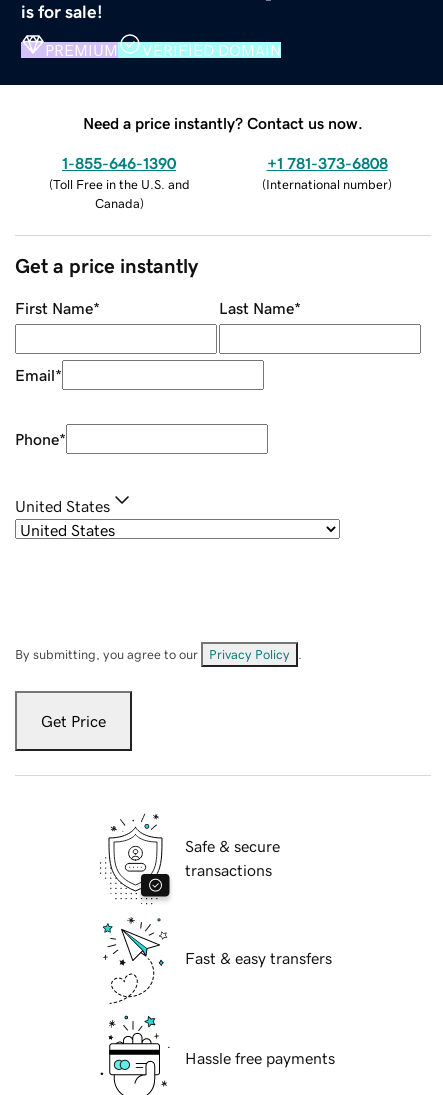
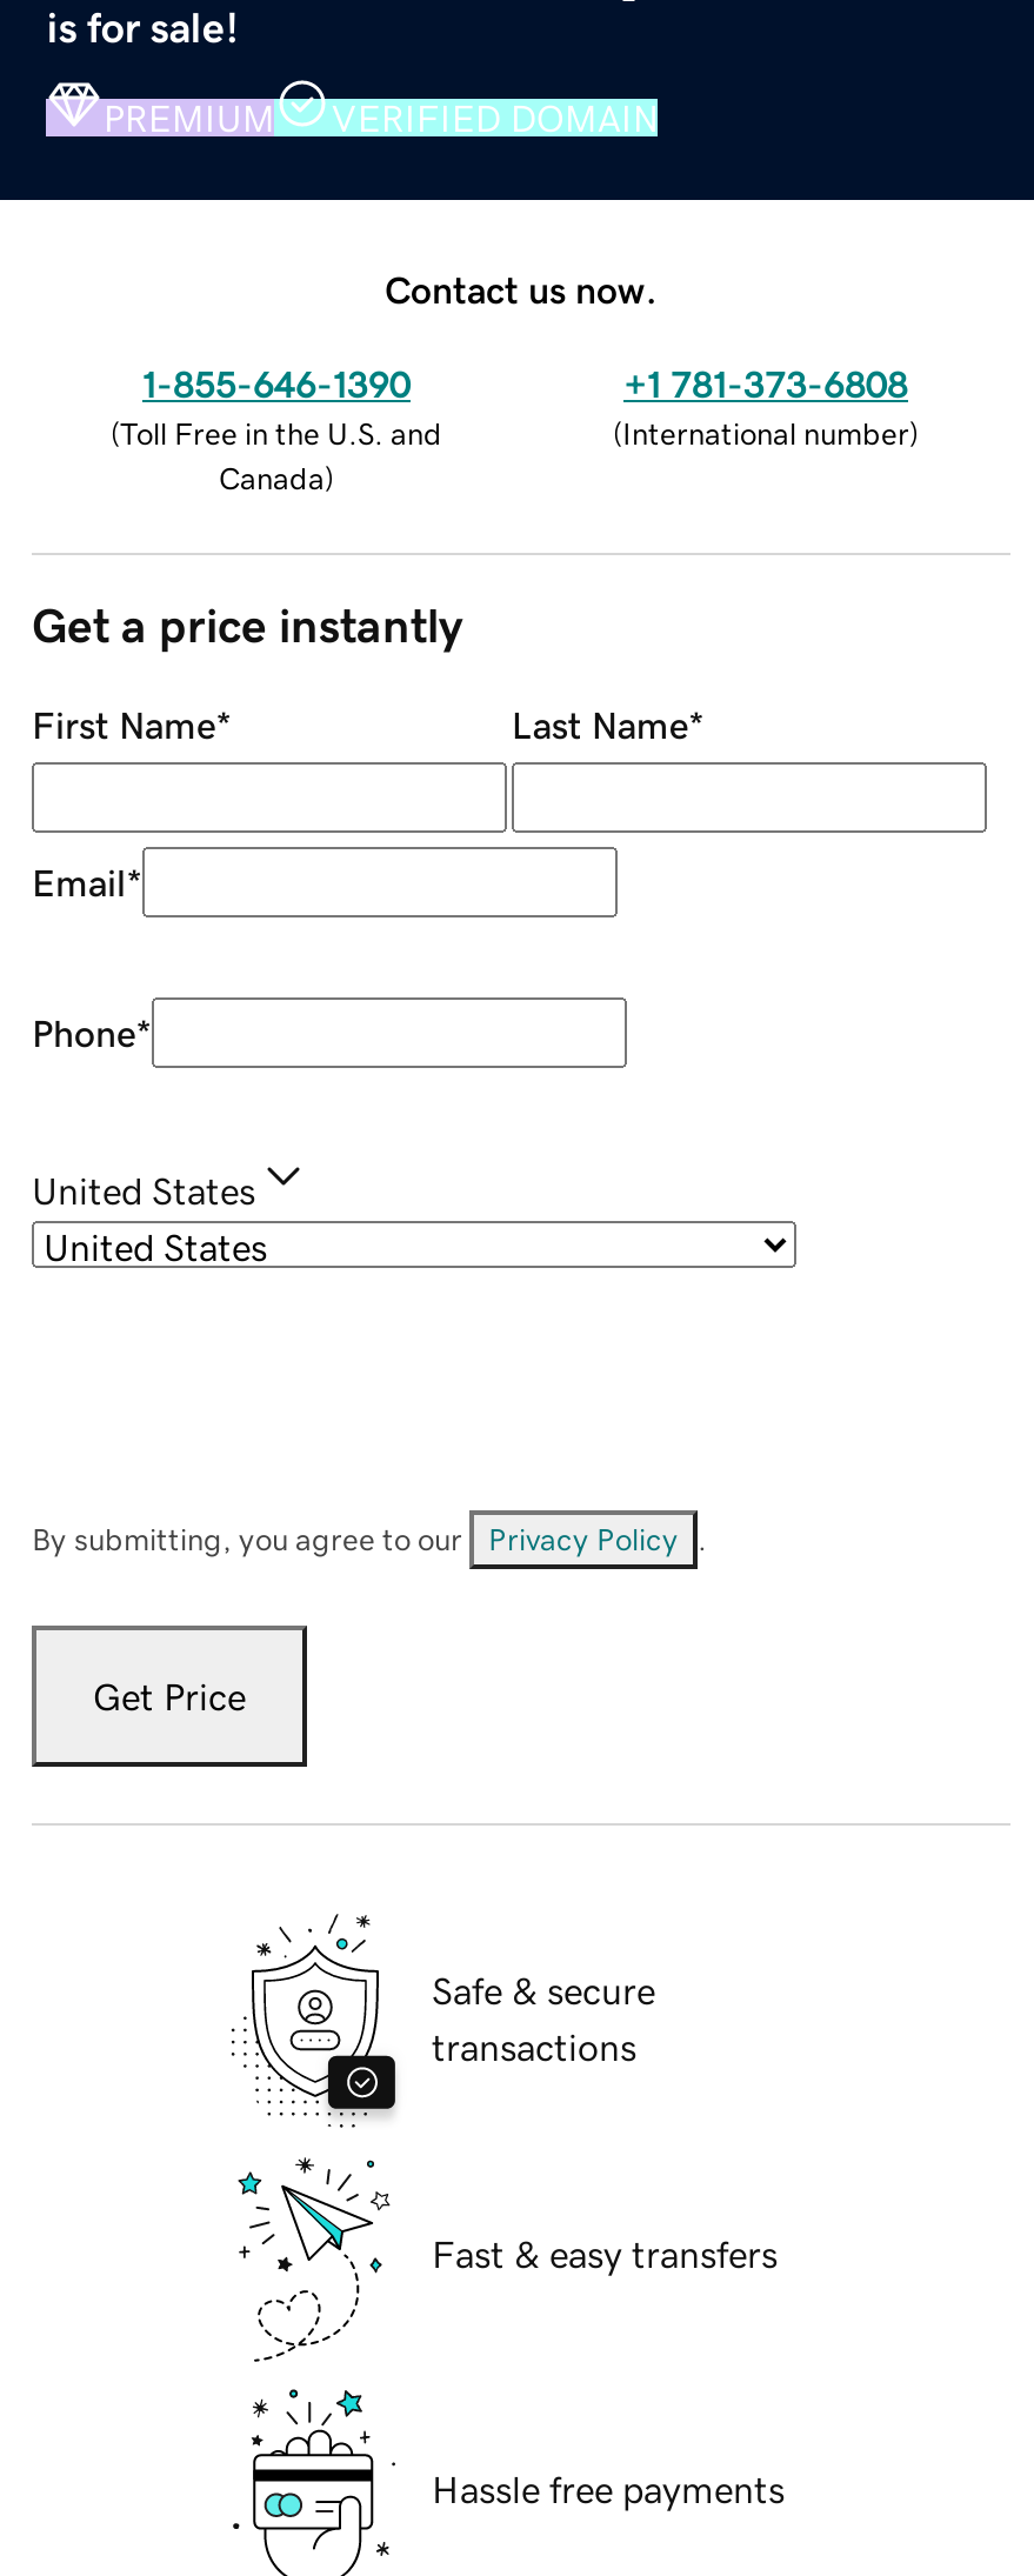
- Need a price instantly? Contact us now.
+ Contact us now.
